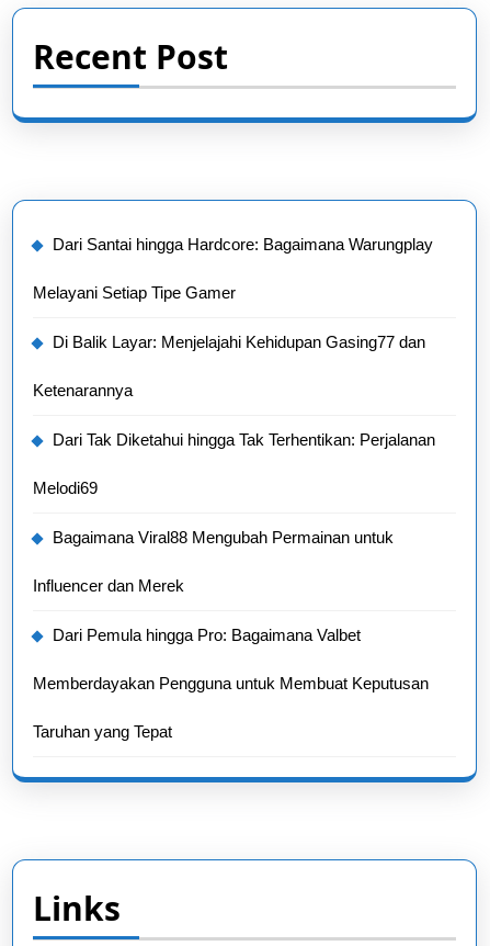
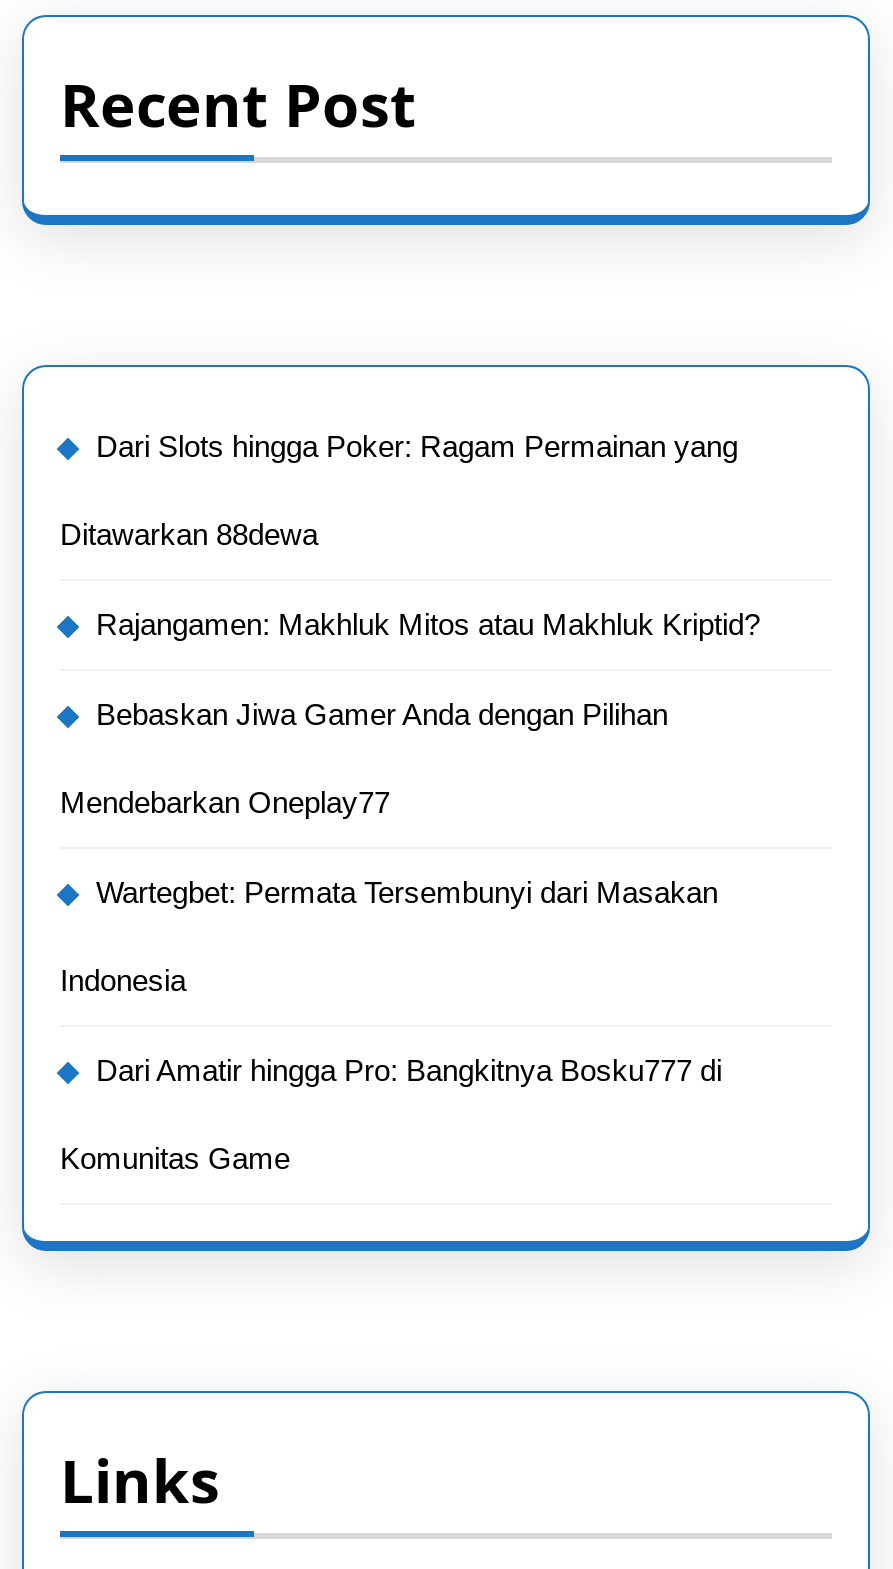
- Dari Santai hingga Hardcore: Bagaimana Warungplay
- Melayani Setiap Tipe Gamer
- Di Balik Layar: Menjelajahi Kehidupan Gasing77 dan
- Ketenarannya
- Dari Tak Diketahui hingga Tak Terhentikan: Perjalanan
- Melodi69
- Bagaimana Viral88 Mengubah Permainan untuk
- Influencer dan Merek
- Dari Pemula hingga Pro: Bagaimana Valbet
- Memberdayakan Pengguna untuk Membuat Keputusan
- Taruhan yang Tepat
+ Dari Slots hingga Poker: Ragam Permainan yang
+ Ditawarkan 88dewa
+ Rajangamen: Makhluk Mitos atau Makhluk Kriptid?
+ Bebaskan Jiwa Gamer Anda dengan Pilihan
+ Mendebarkan Oneplay77
+ Wartegbet: Permata Tersembunyi dari Masakan
+ Indonesia
+ Dari Amatir hingga Pro: Bangkitnya Bosku777 di
+ Komunitas Game
